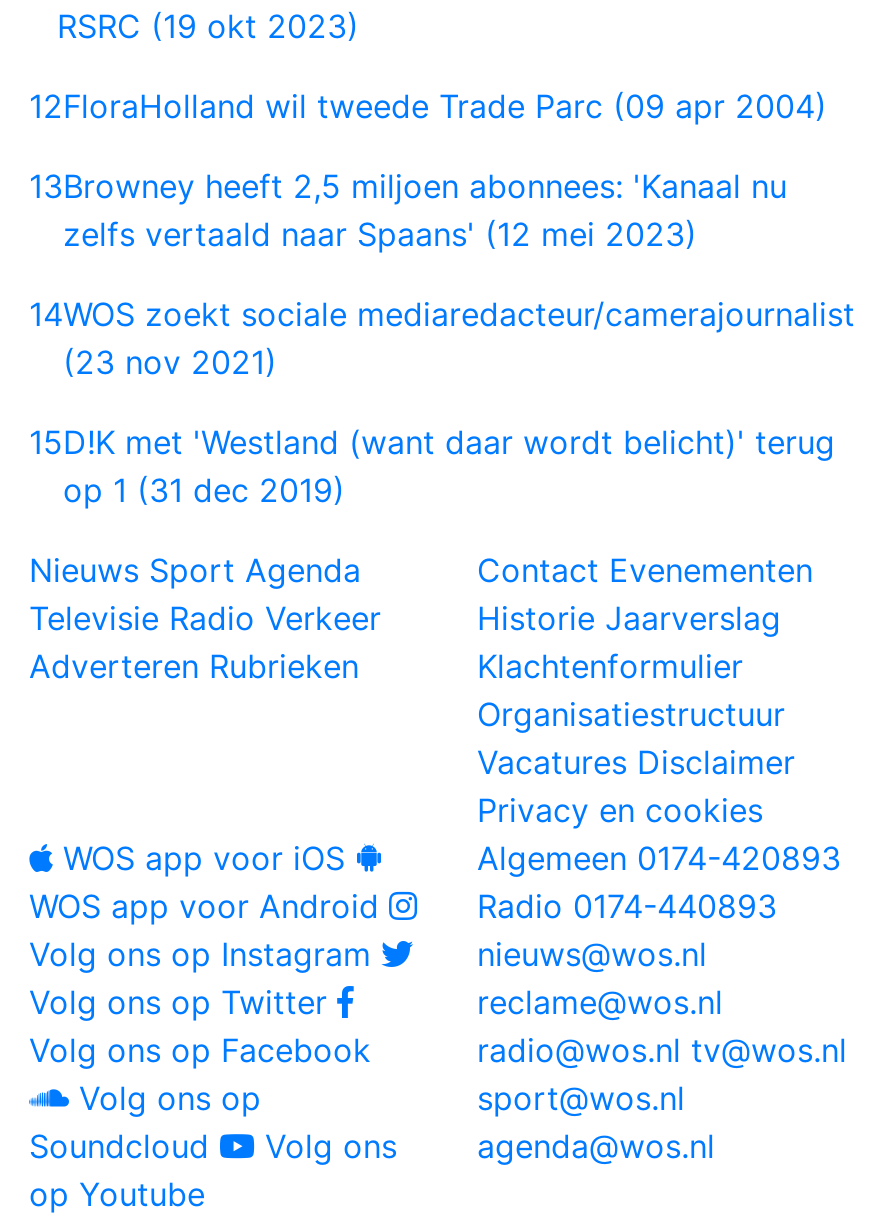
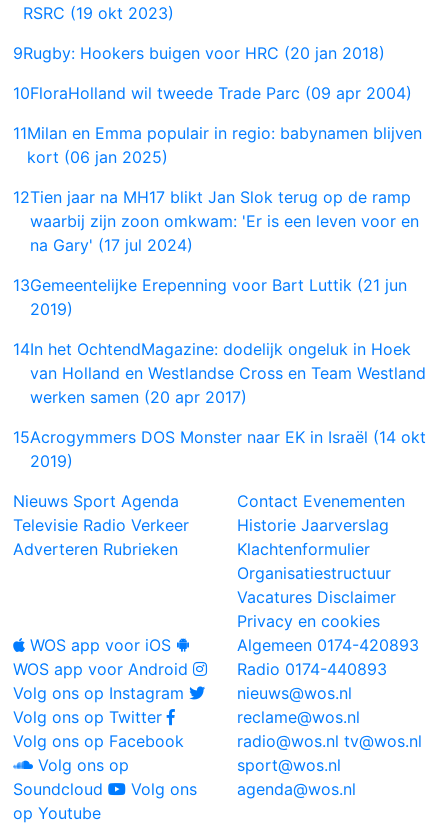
- 12FloraHolland wil tweede Trade Parc (09 apr 2004)
- 13Browney heeft 2,5 miljoen abonnees: 'Kanaal nu
- zelfs vertaald naar Spaans' (12 mei 2023)
- 14WOS zoekt sociale mediaredacteur/camerajournalist
- (23 nov 2021)
- 15D!K met 'Westland (want daar wordt belicht)' terug
- op 1 (31 dec 2019)
+ 9Rugby: Hookers buigen voor HRC (20 jan 2018)
+ 10FloraHolland wil tweede Trade Parc (09 apr 2004)
+ 11Milan en Emma populair in regio: babynamen blijven
+ kort (06 jan 2025)
+ 12Tien jaar na MH17 blikt Jan Slok terug op de ramp
+ waarbij zijn zoon omkwam: 'Er is een leven voor en
+ na Gary' (17 jul 2024)
+ 13Gemeentelijke Erepenning voor Bart Luttik (21 jun
+ 2019)
+ 14In het OchtendMagazine: dodelijk ongeluk in Hoek
+ van Holland en Westlandse Cross en Team Westland
+ werken samen (20 apr 2017)
+ 15Acrogymmers DOS Monster naar EK in Israël (14 okt
+ 2019)
